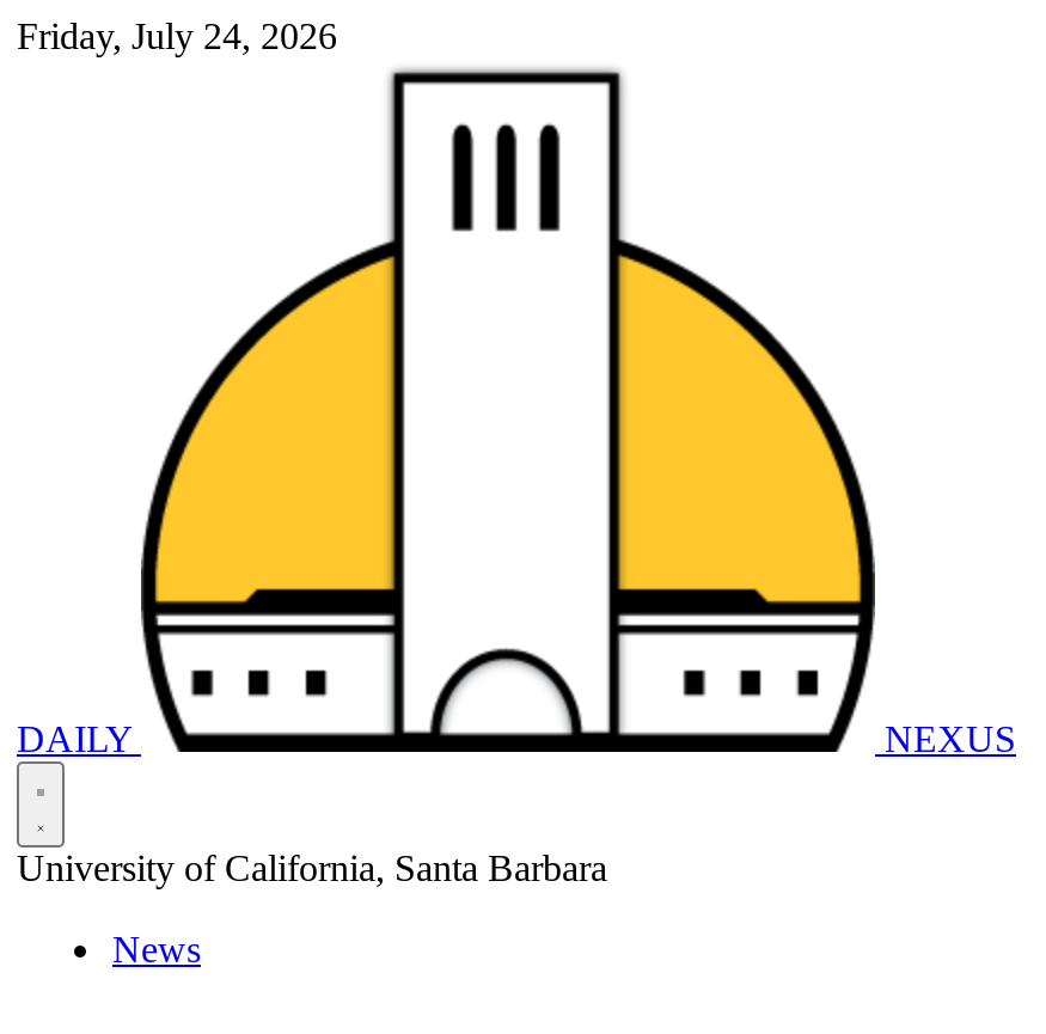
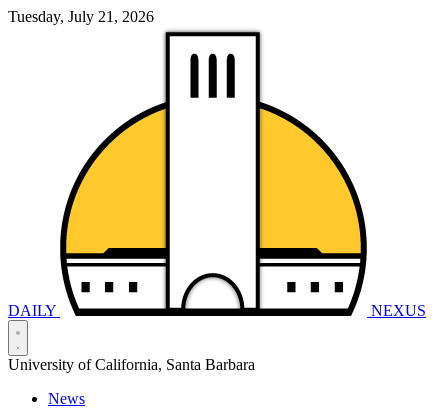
- Friday, July 24, 2026
+ Tuesday, July 21, 2026
